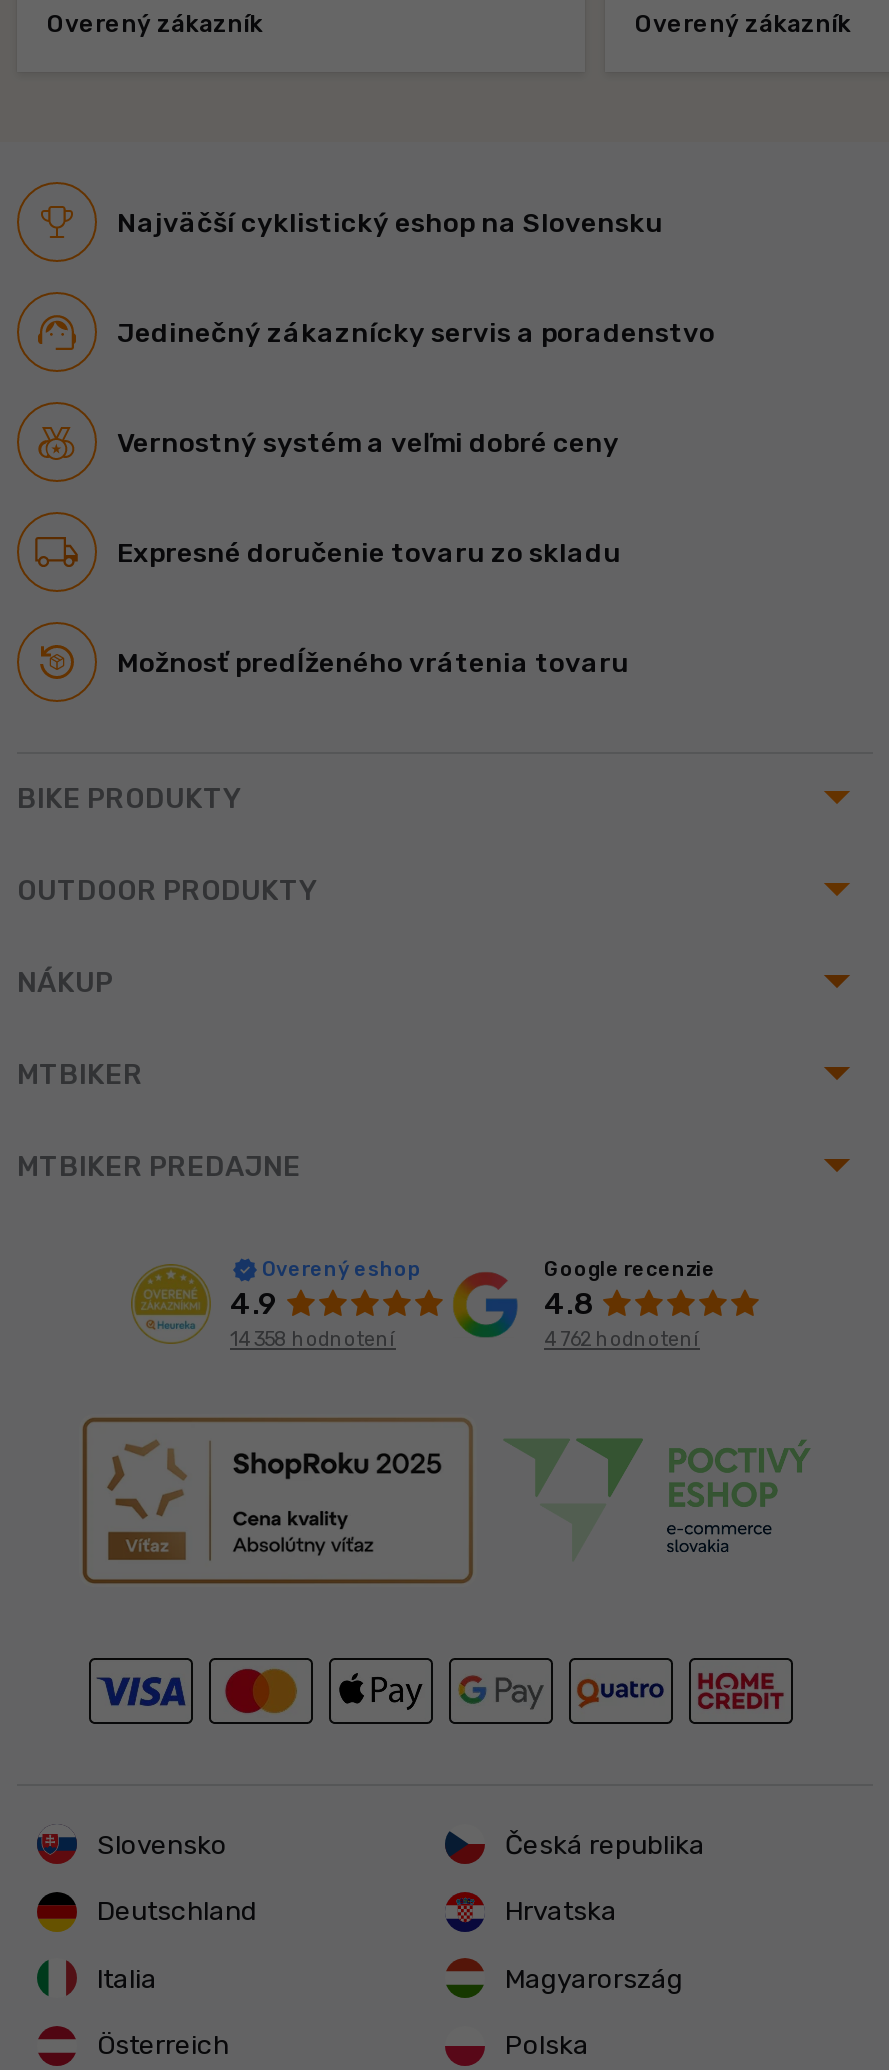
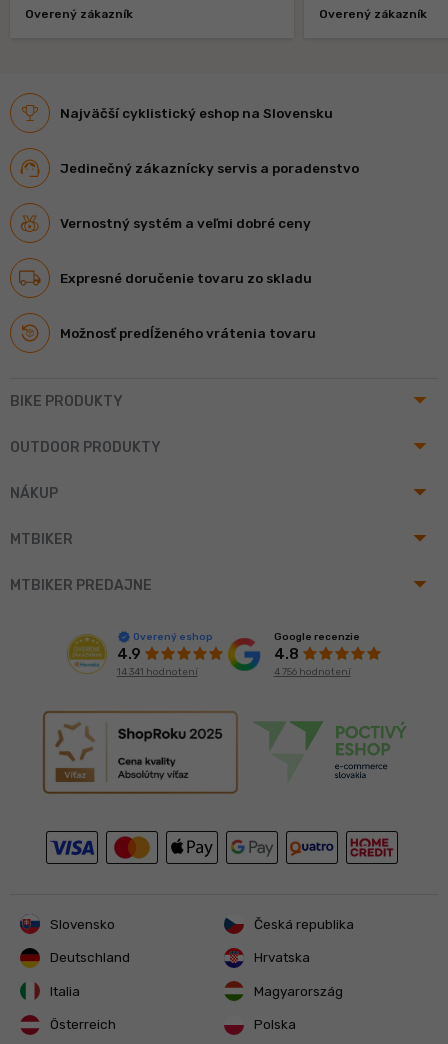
- 14 358 hodnotení
+ 14 341 hodnotení

- 4 762 hodnotení
+ 4 756 hodnotení
